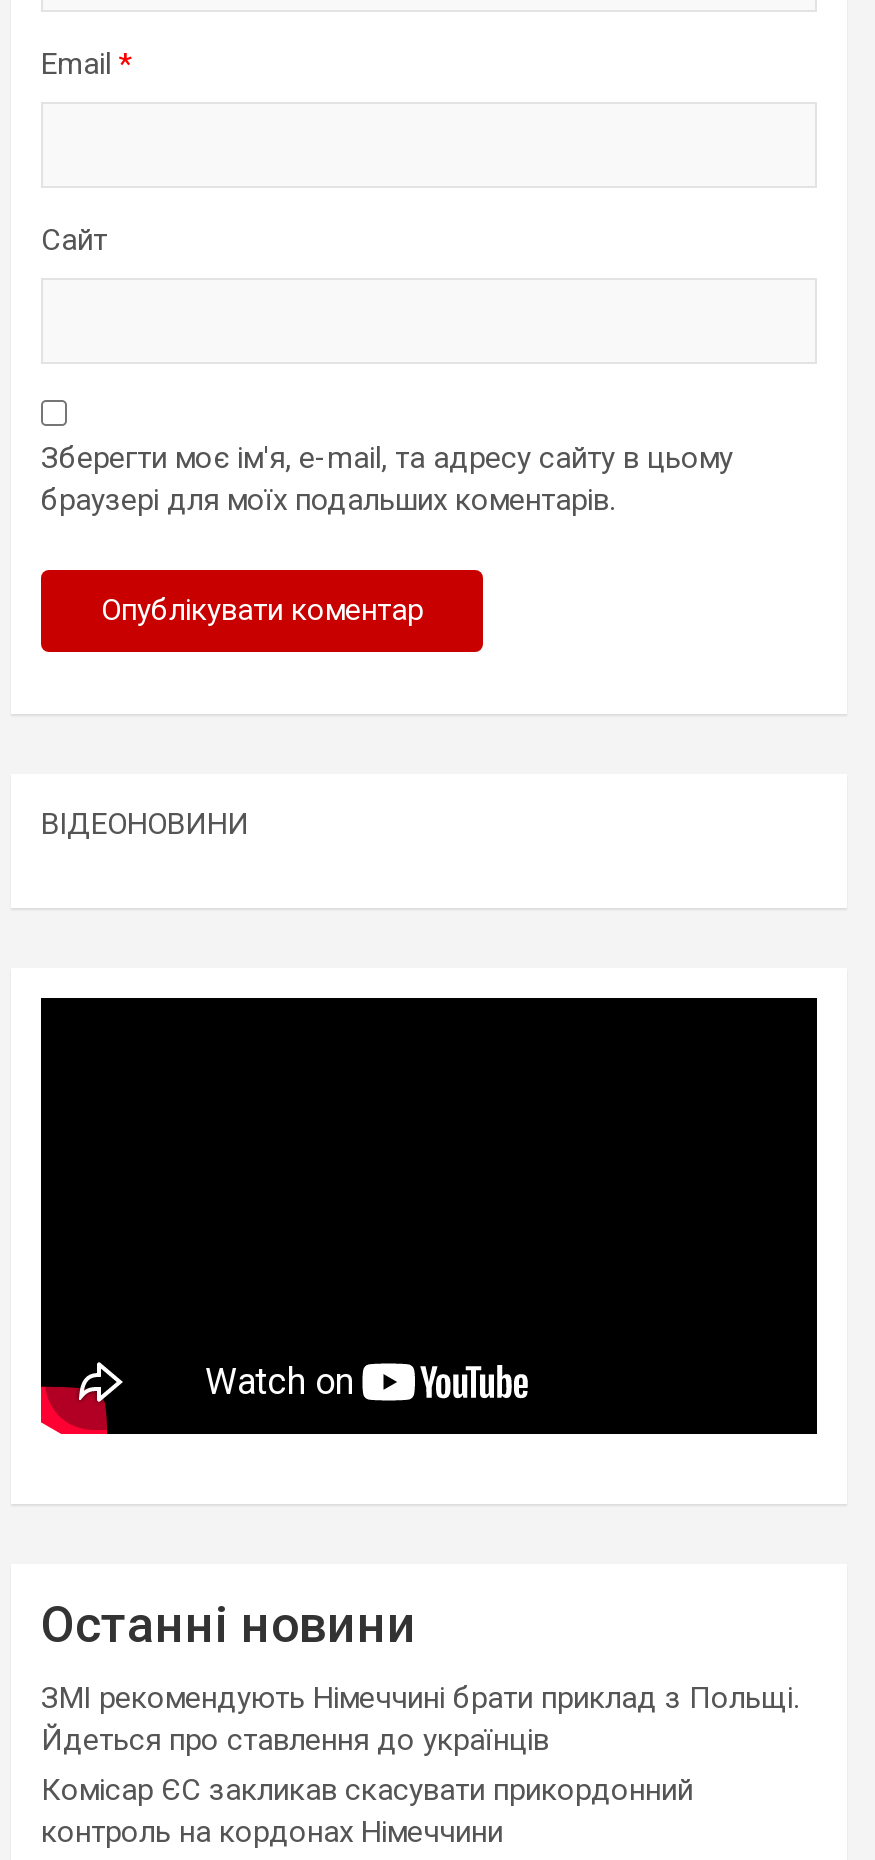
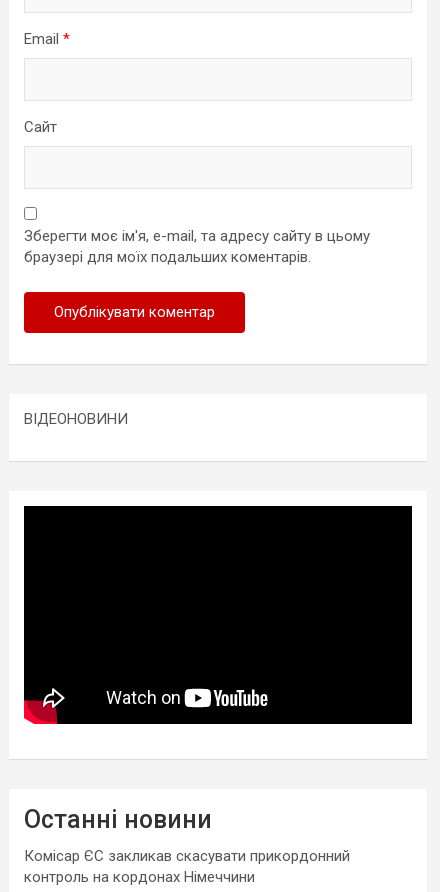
- ЗМІ рекомендують Німеччині брати приклад з Польщі.
- Йдеться про ставлення до українців
